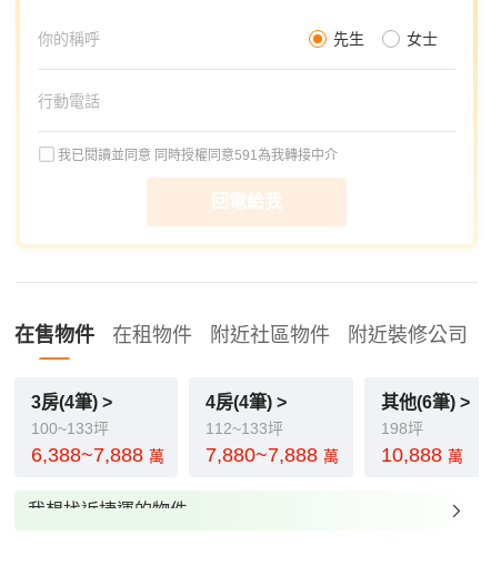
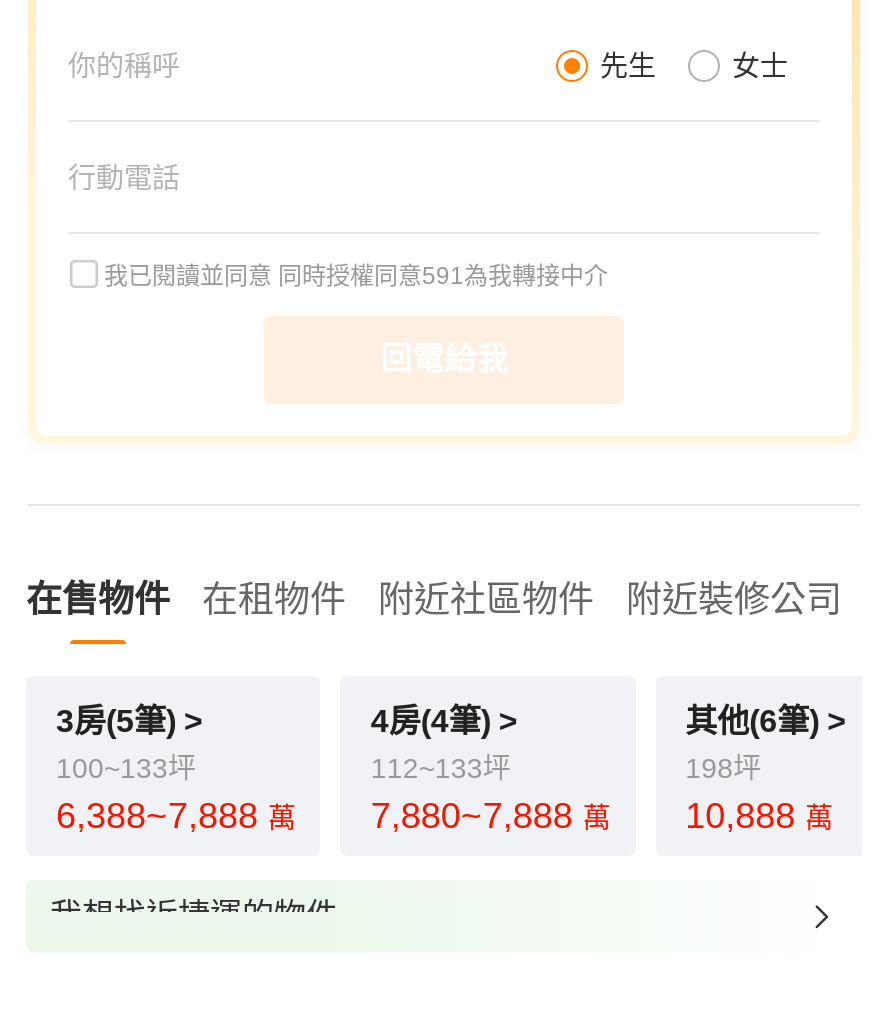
- 3房(4筆) >
+ 3房(5筆) >
